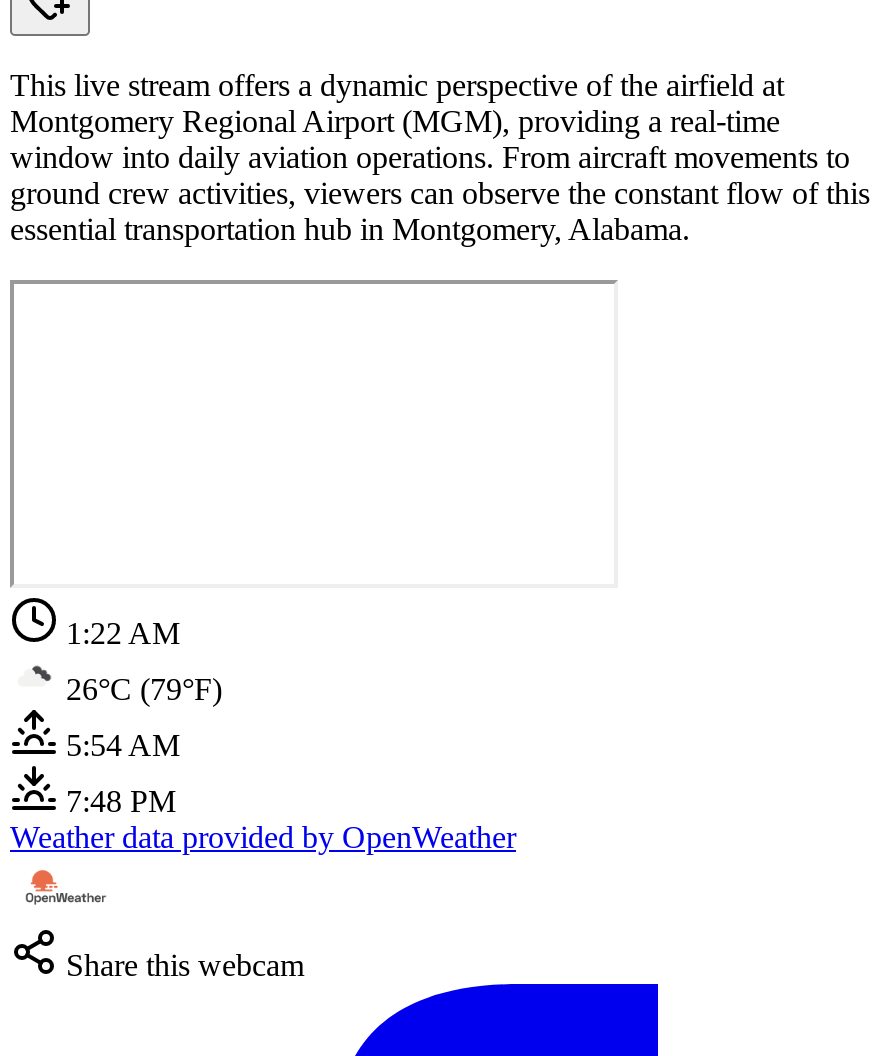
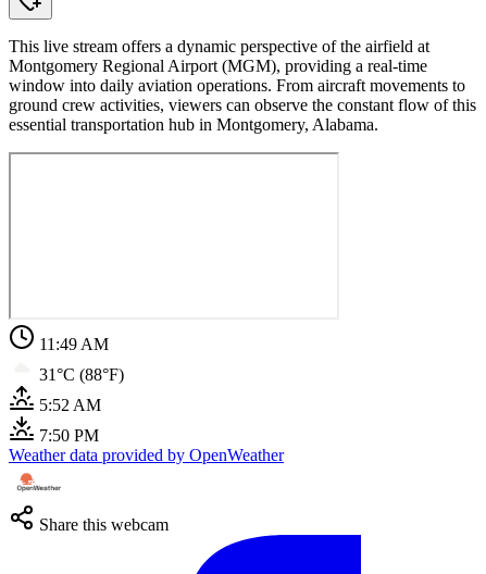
- 1:22 AM
+ 11:49 AM

- 26°C (79°F)
+ 31°C (88°F)

- 5:54 AM
+ 5:52 AM

- 7:48 PM
+ 7:50 PM
